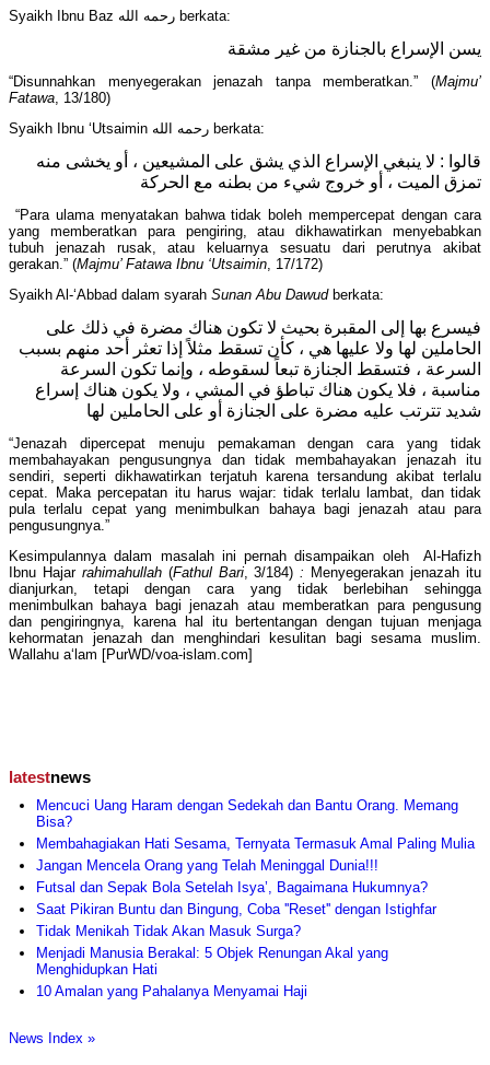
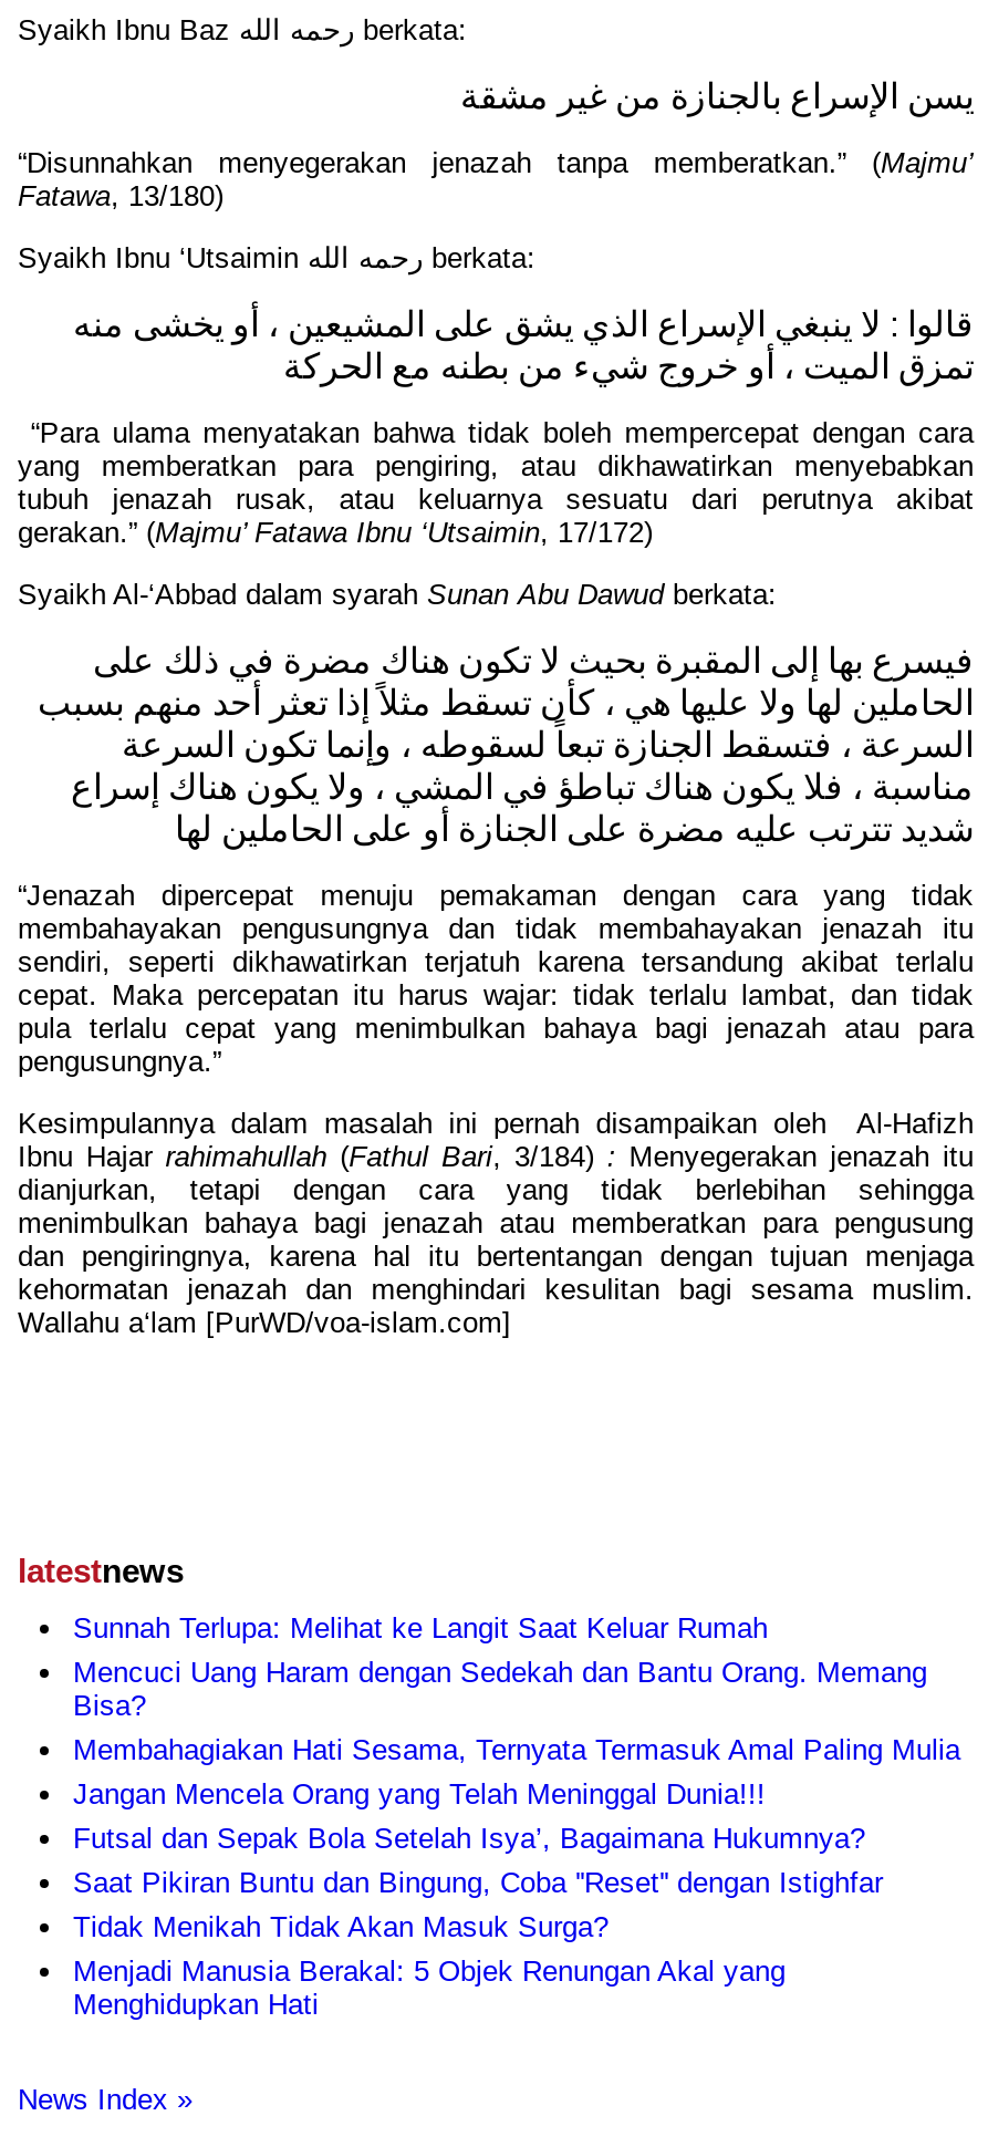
+ Sunnah Terlupa: Melihat ke Langit Saat Keluar Rumah

moved down: Mencuci Uang Haram dengan Sedekah dan Bantu Orang. Memang | Bisa? | Membahagiakan Hati Sesama, Ternyata Termasuk Amal Paling Mulia | ... | Menjadi Manusia Berakal: 5 Objek Renungan Akal yang | Menghidupkan Hati

- 10 Amalan yang Pahalanya Menyamai Haji
